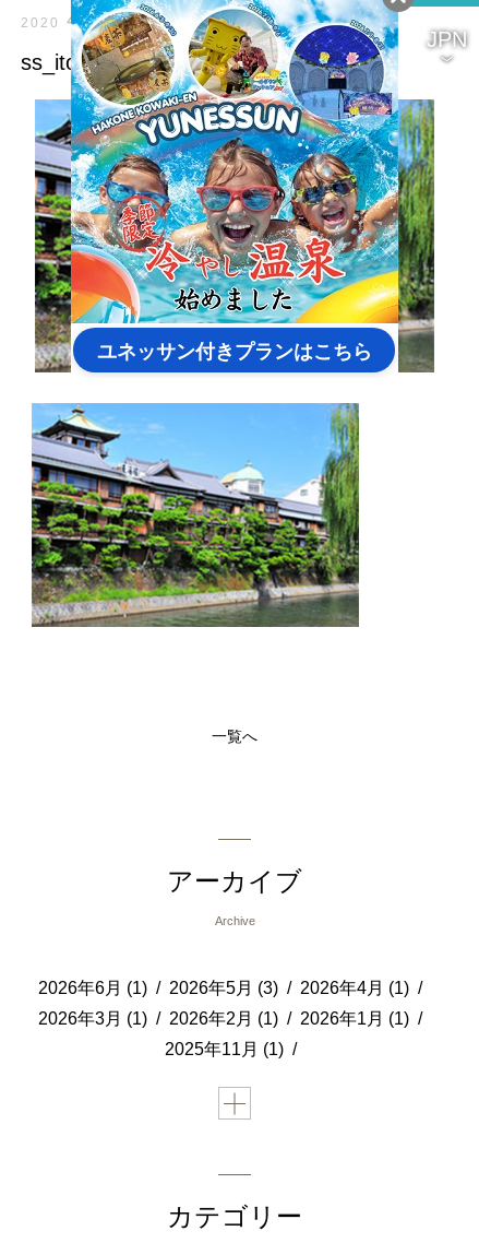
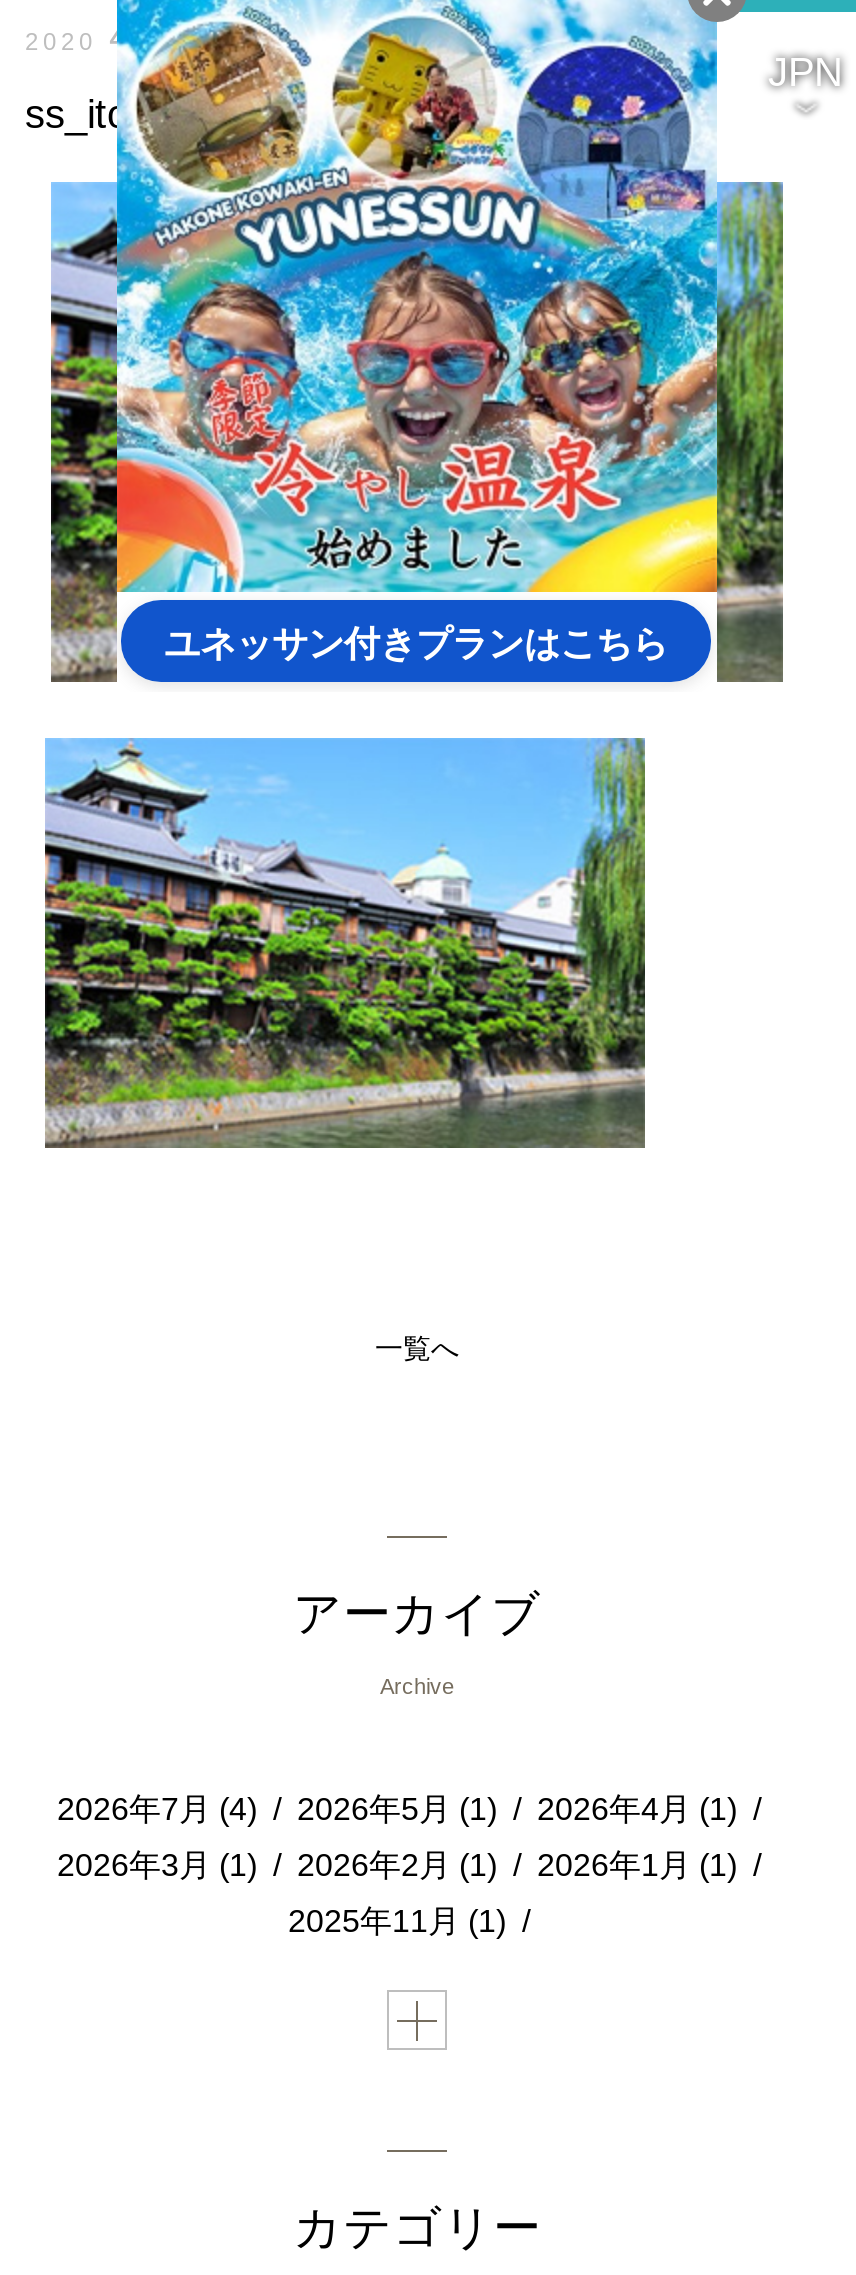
- 2026年6月 (1)
+ 2026年7月 (4)

- 2026年5月 (3)
+ 2026年5月 (1)
